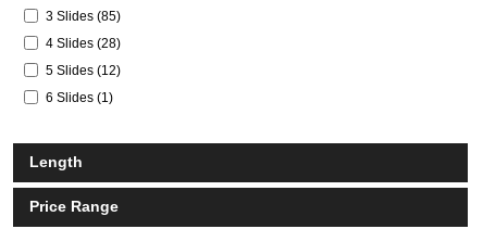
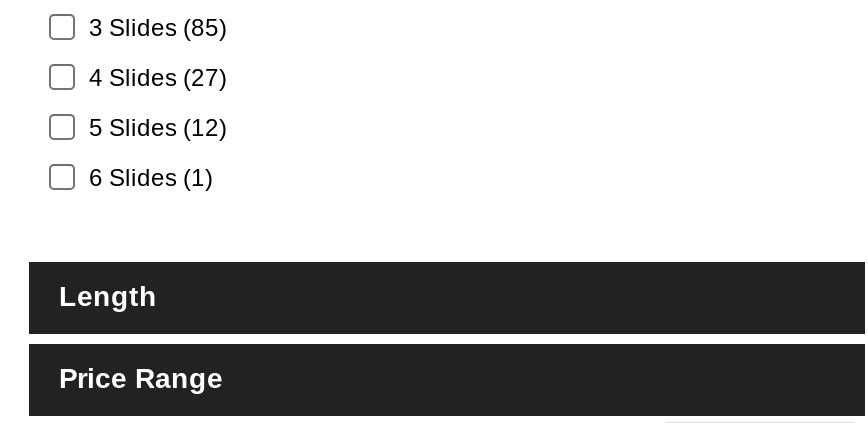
- 4 Slides (28)
+ 4 Slides (27)
